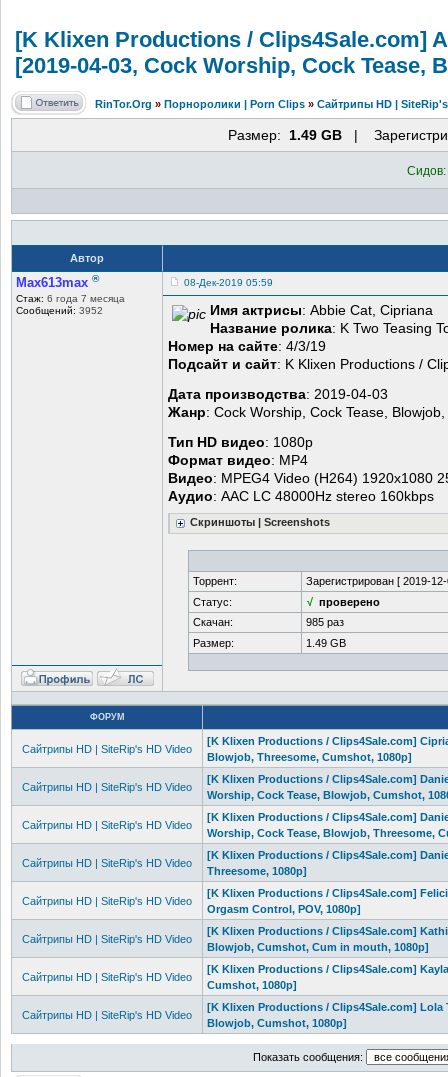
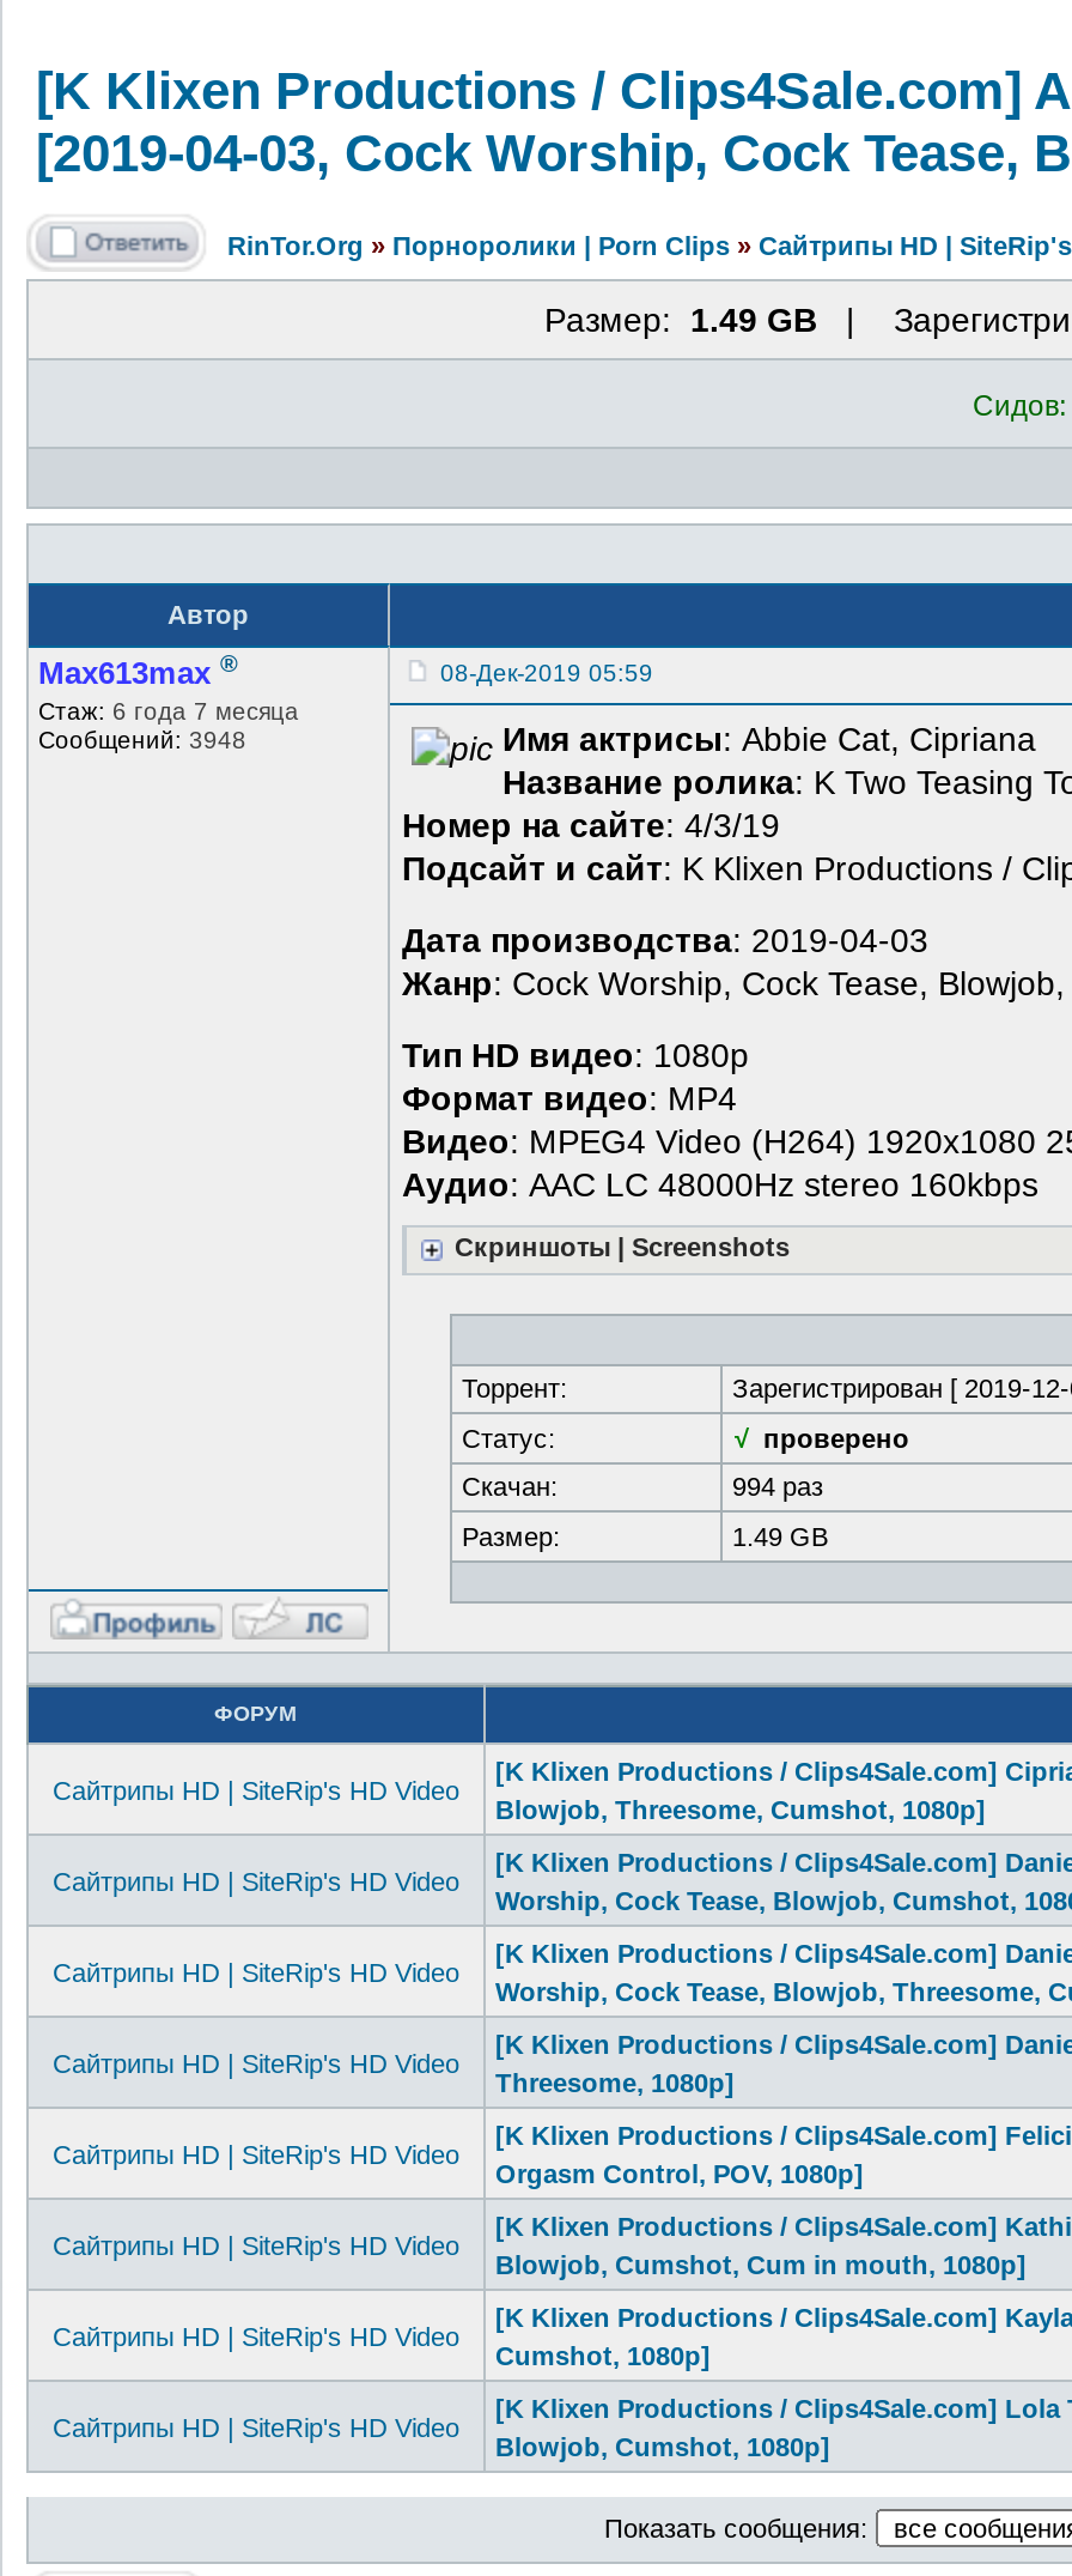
- Сообщений: 3952
+ Сообщений: 3948

- 985 раз
+ 994 раз
